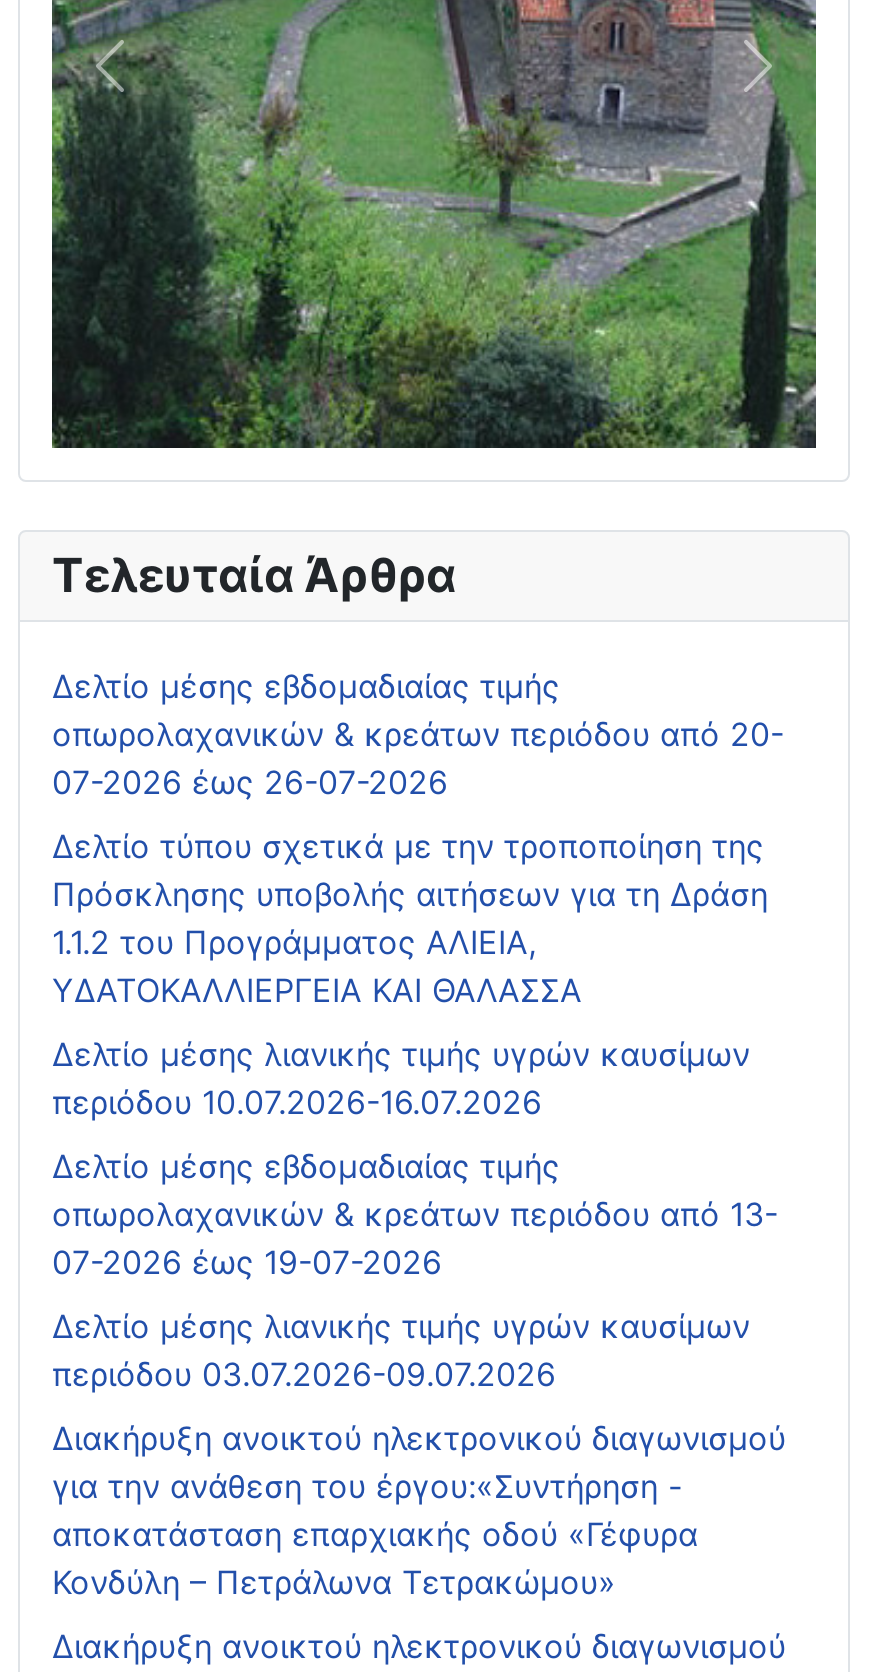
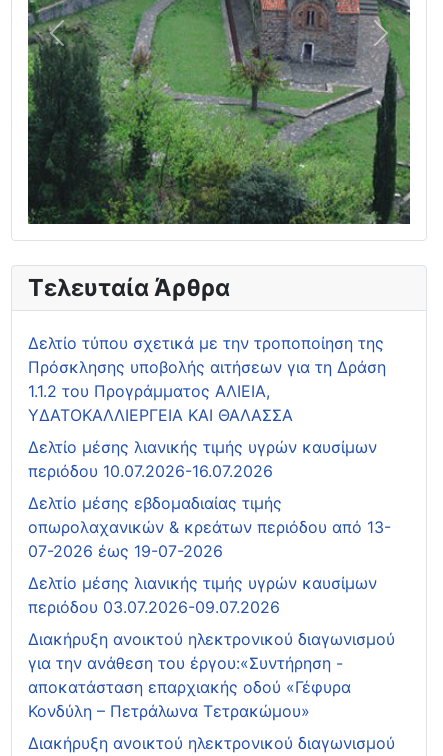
- Δελτίο μέσης εβδομαδιαίας τιμής
- οπωρολαχανικών & κρεάτων περιόδου από 20-
- 07-2026 έως 26-07-2026
